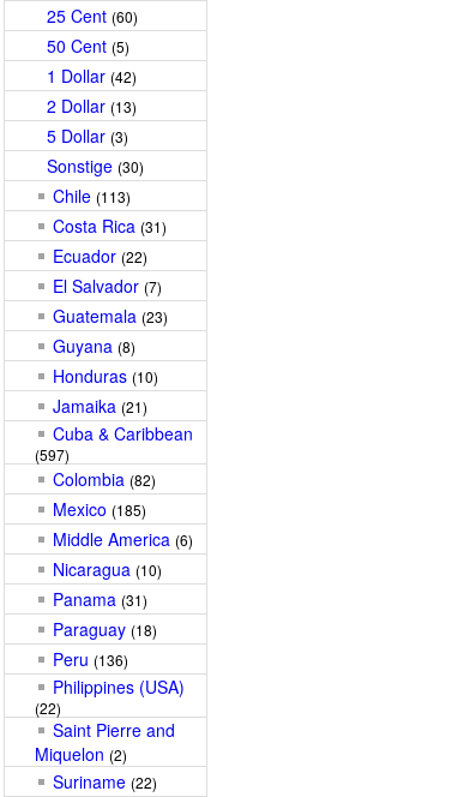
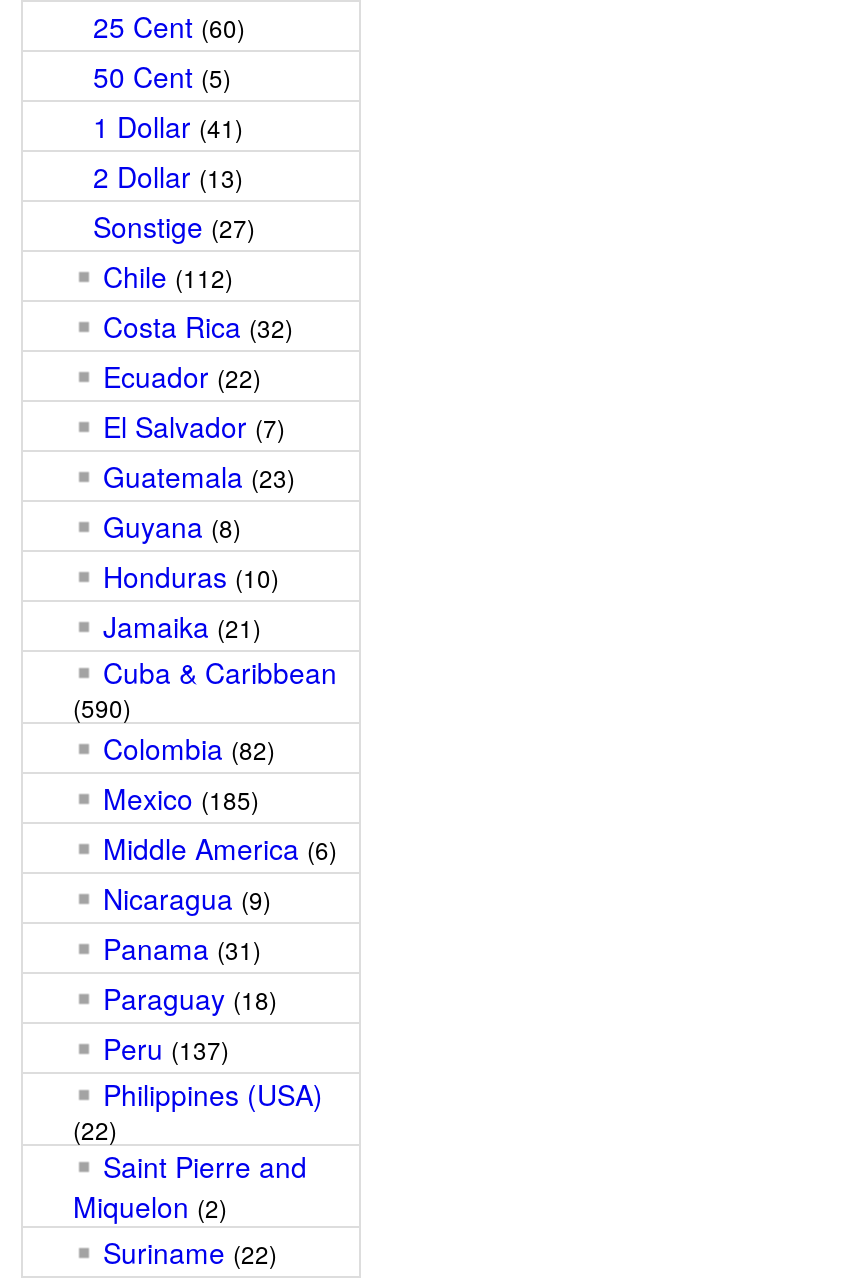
- 1 Dollar (42)
+ 1 Dollar (41)

- 5 Dollar (3)
- Sonstige (30)
- Chile (113)
- Costa Rica (31)
+ Sonstige (27)
+ Chile (112)
+ Costa Rica (32)

- (597)
+ (590)

- Nicaragua (10)
+ Nicaragua (9)

- Peru (136)
+ Peru (137)
